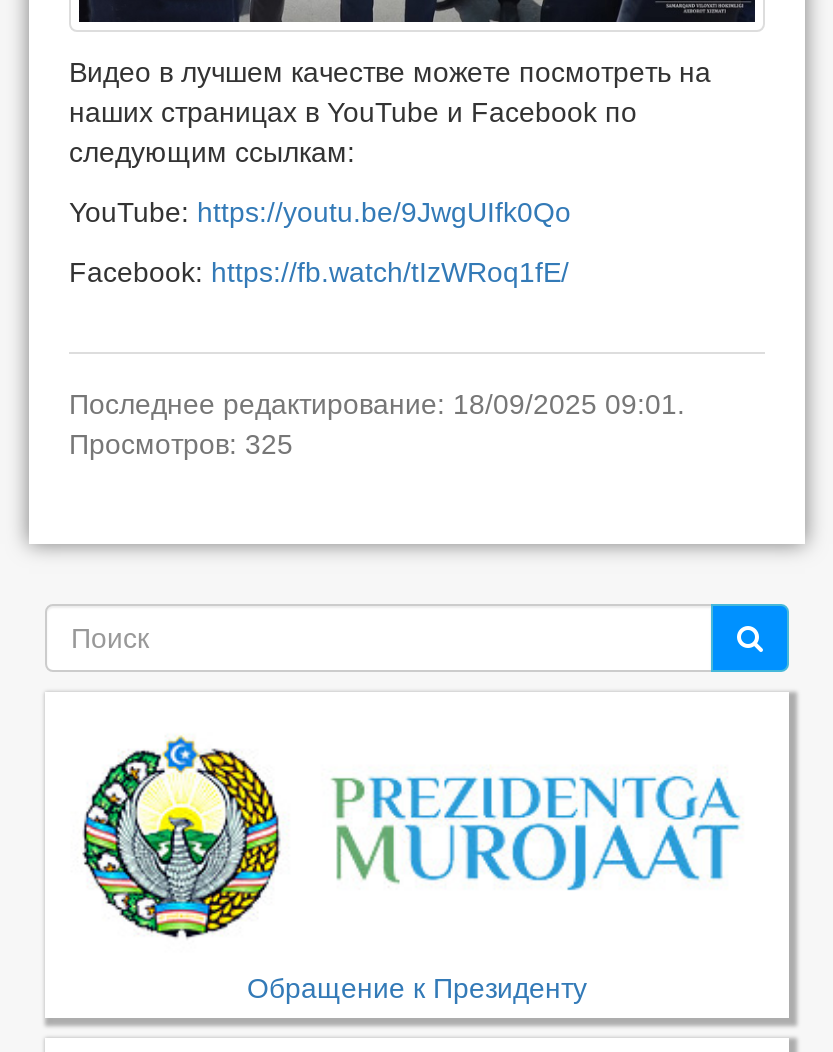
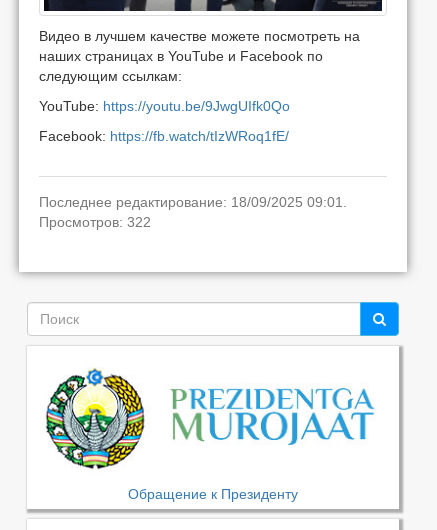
- Просмотров: 325
+ Просмотров: 322
